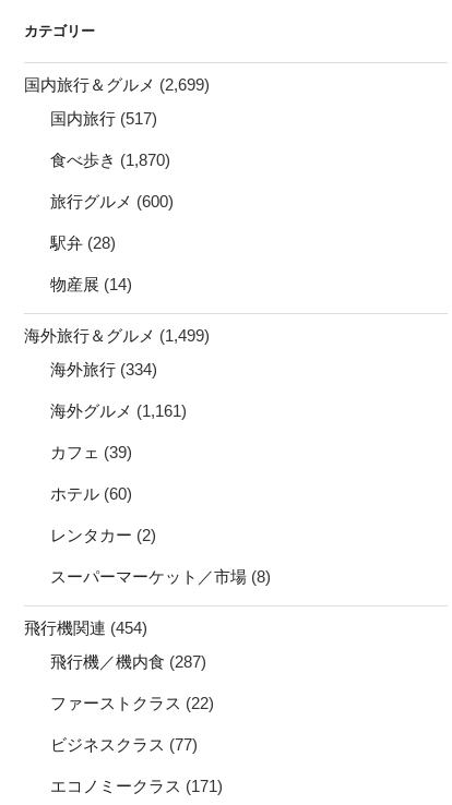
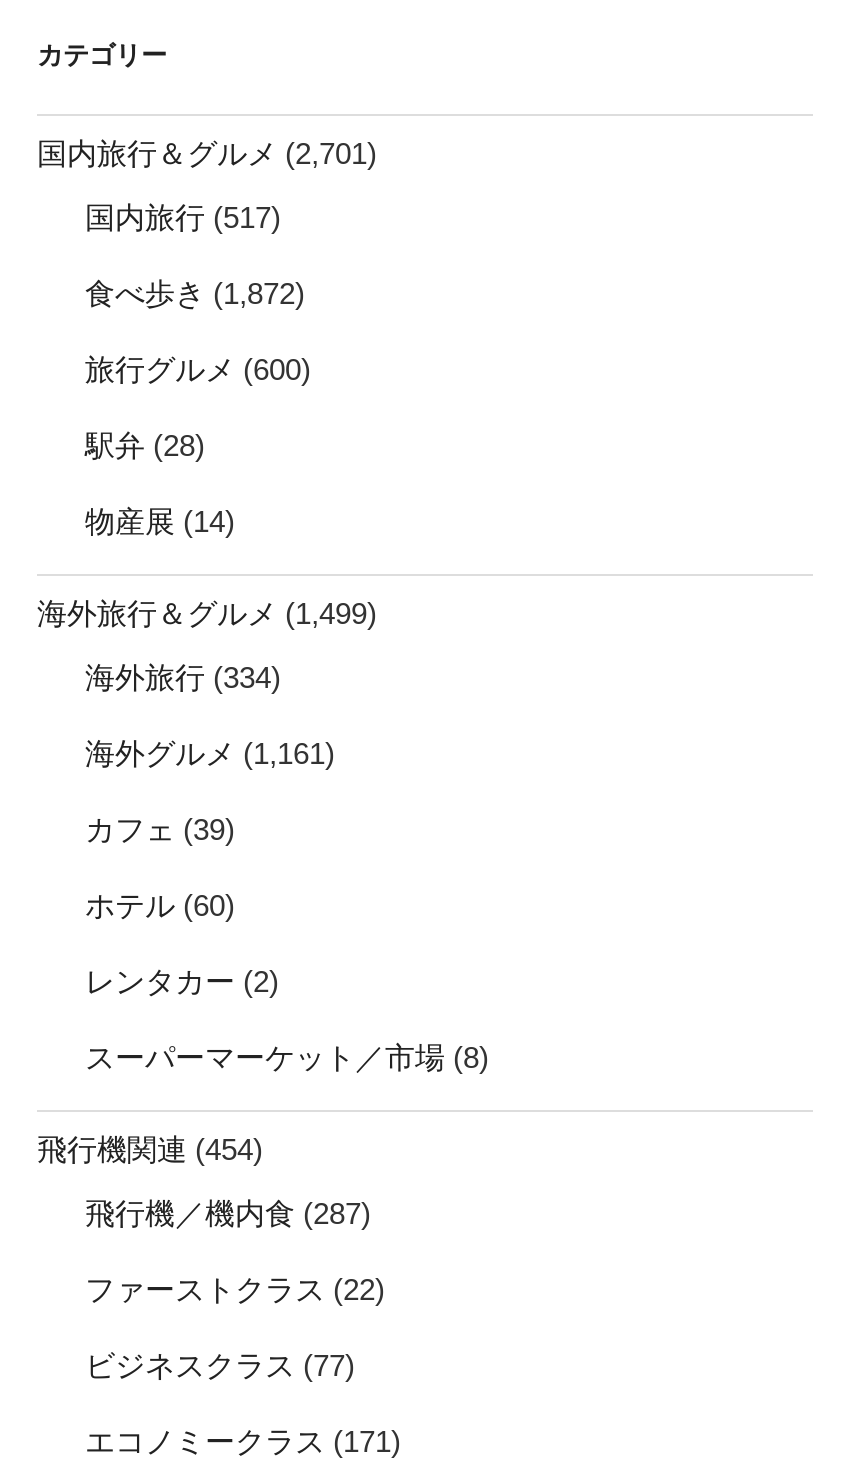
- 国内旅行＆グルメ(2,699)
+ 国内旅行＆グルメ(2,701)

- 食べ歩き(1,870)
+ 食べ歩き(1,872)
